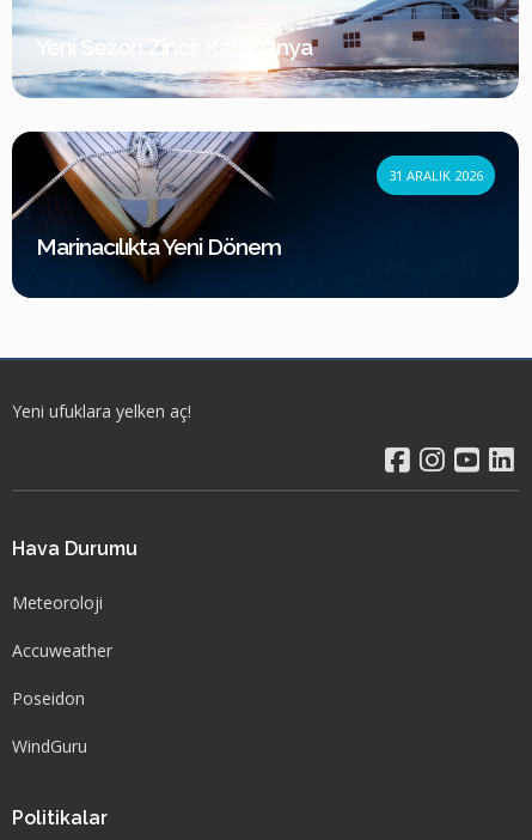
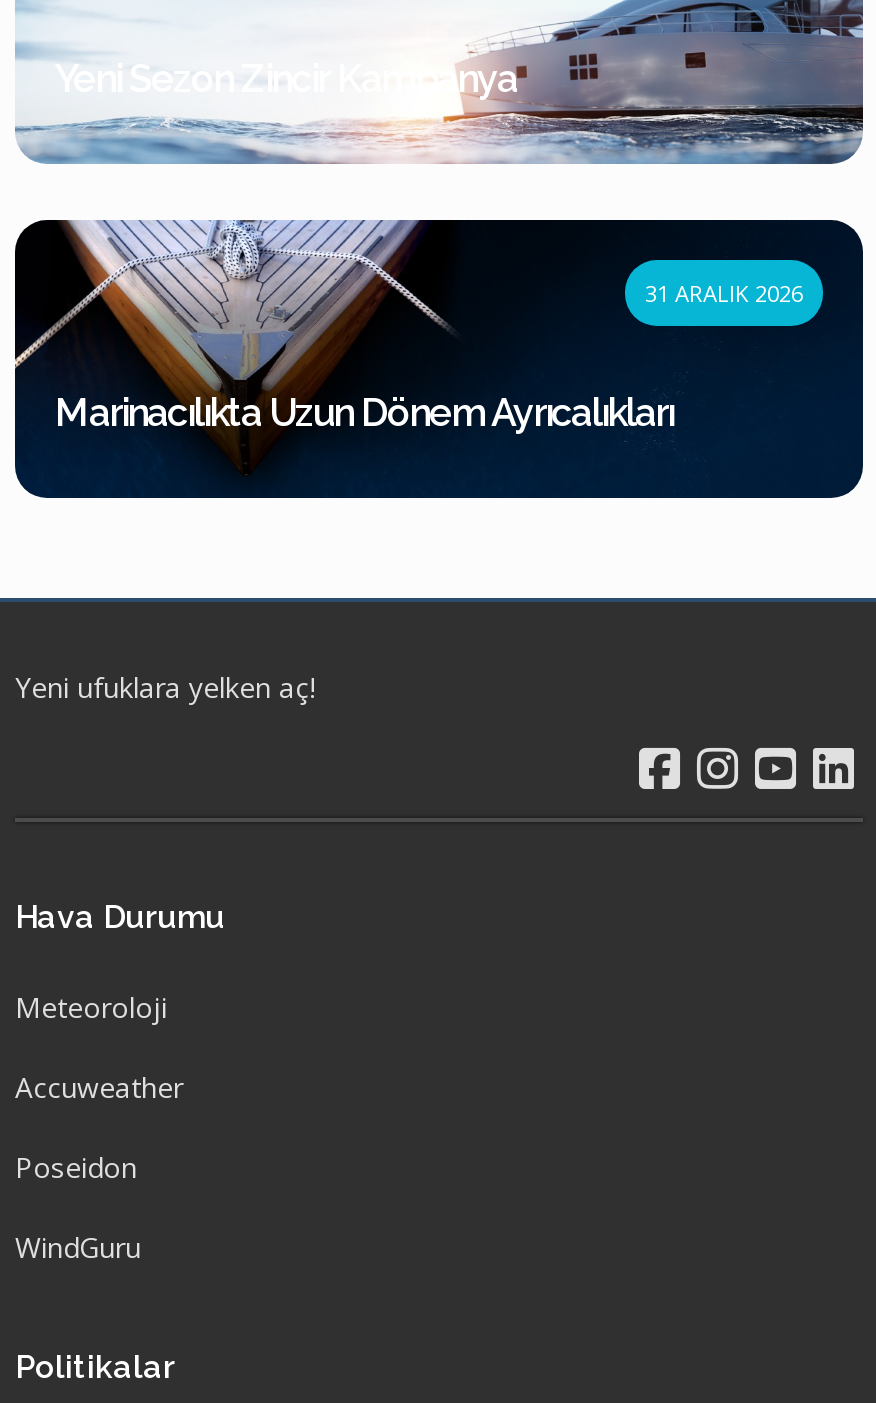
- Marinacılıkta Yeni Dönem
+ Marinacılıkta Uzun Dönem Ayrıcalıkları
